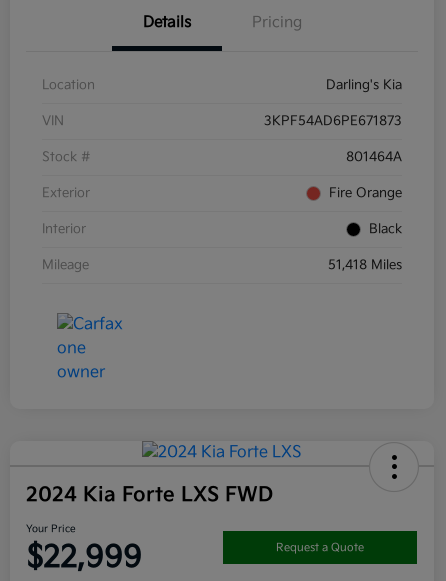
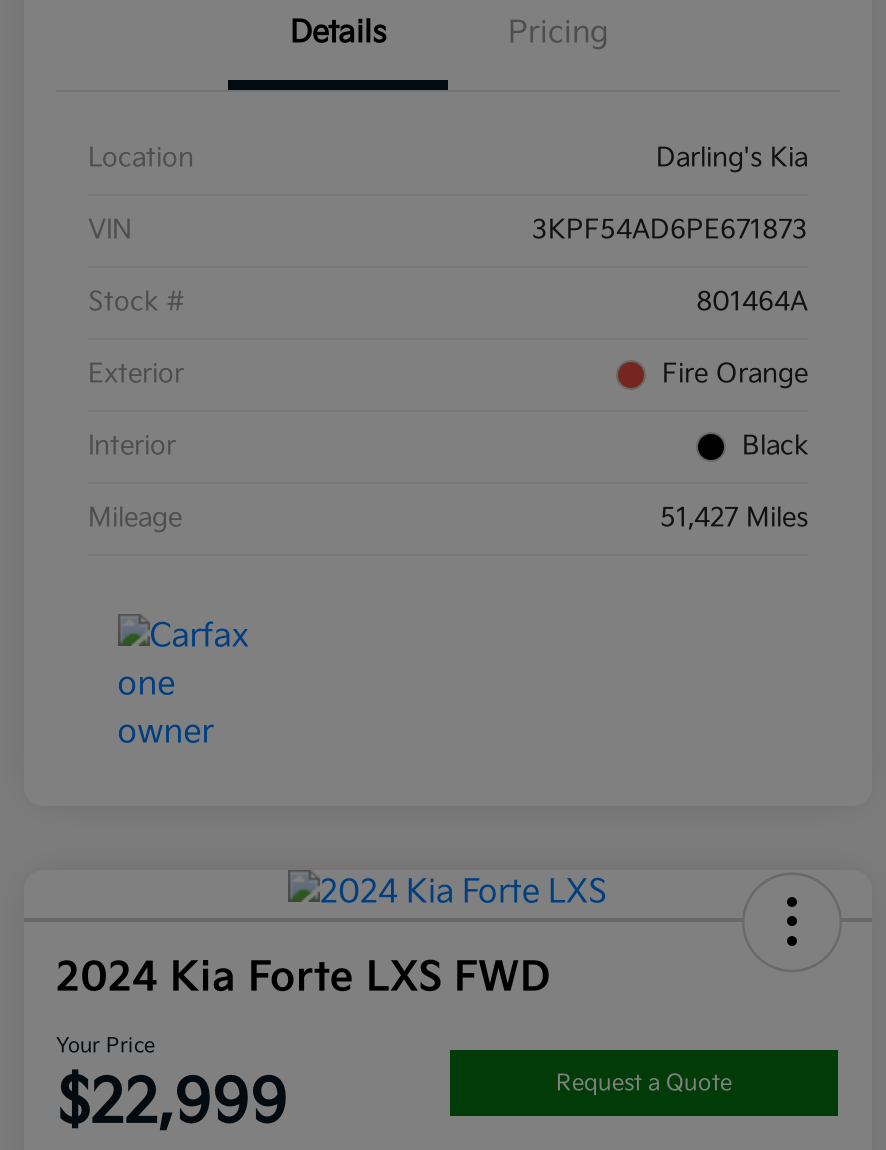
- 51,418 Miles
+ 51,427 Miles
